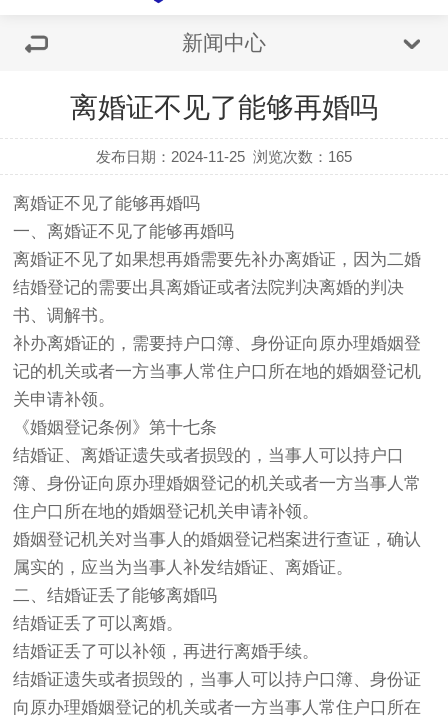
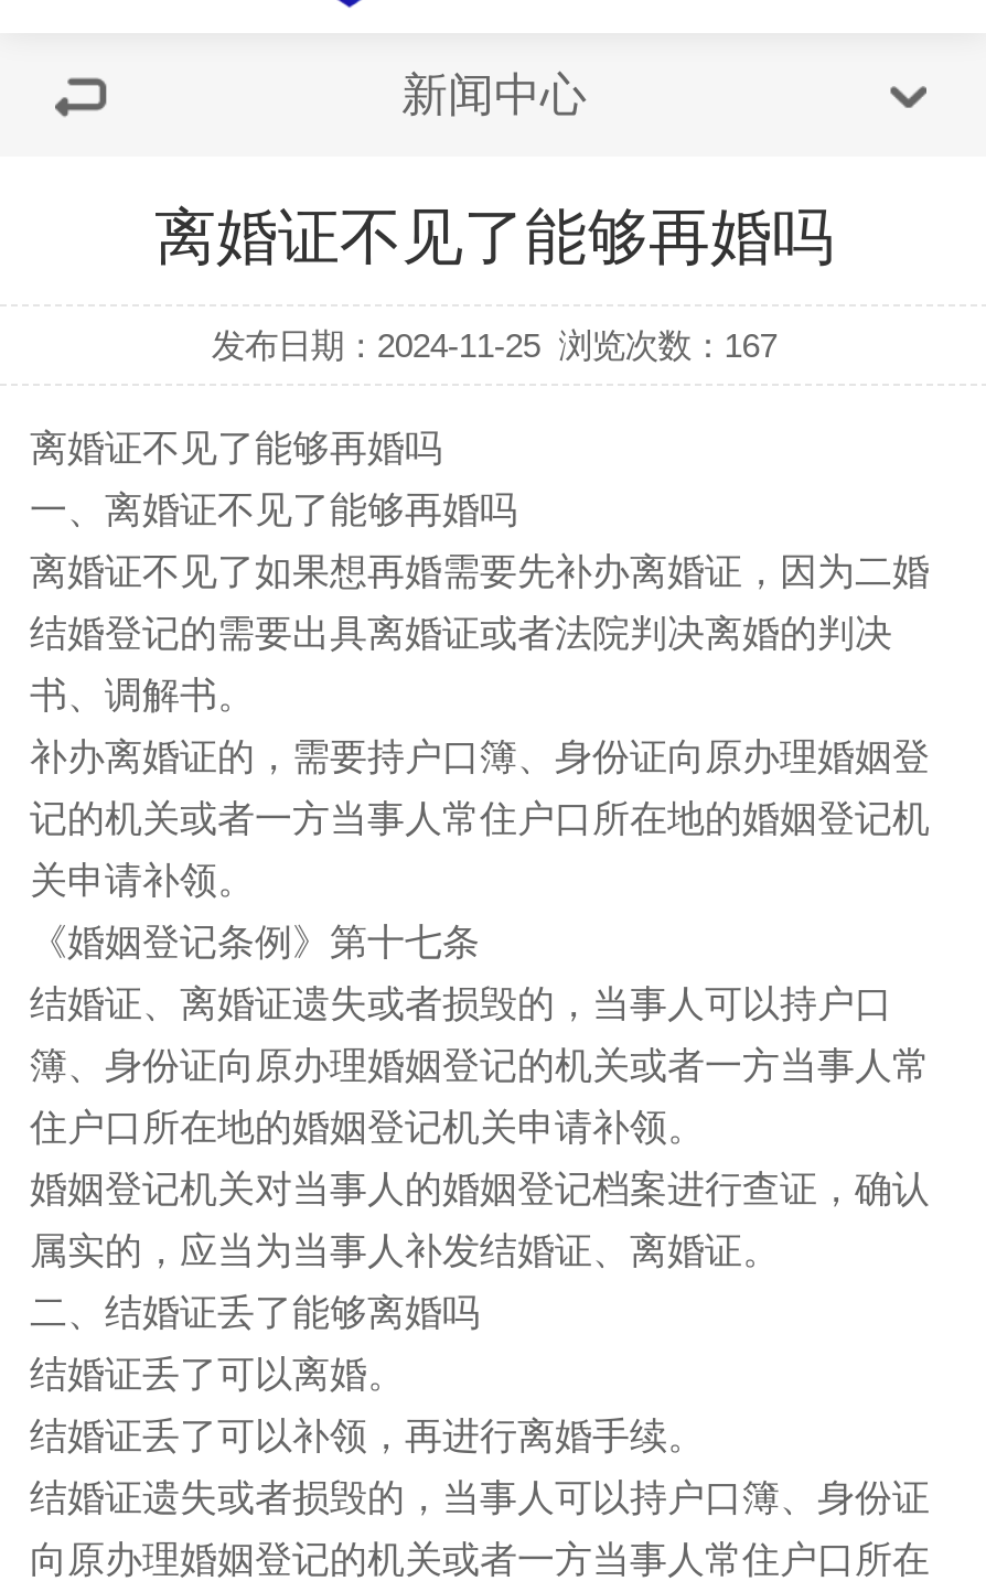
- 发布日期：2024-11-25 浏览次数：165
+ 发布日期：2024-11-25 浏览次数：167
